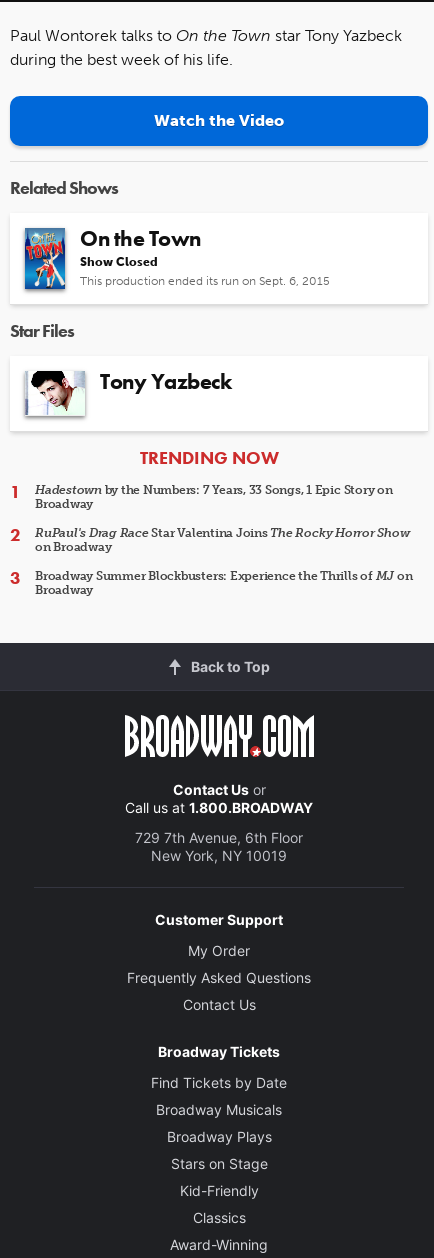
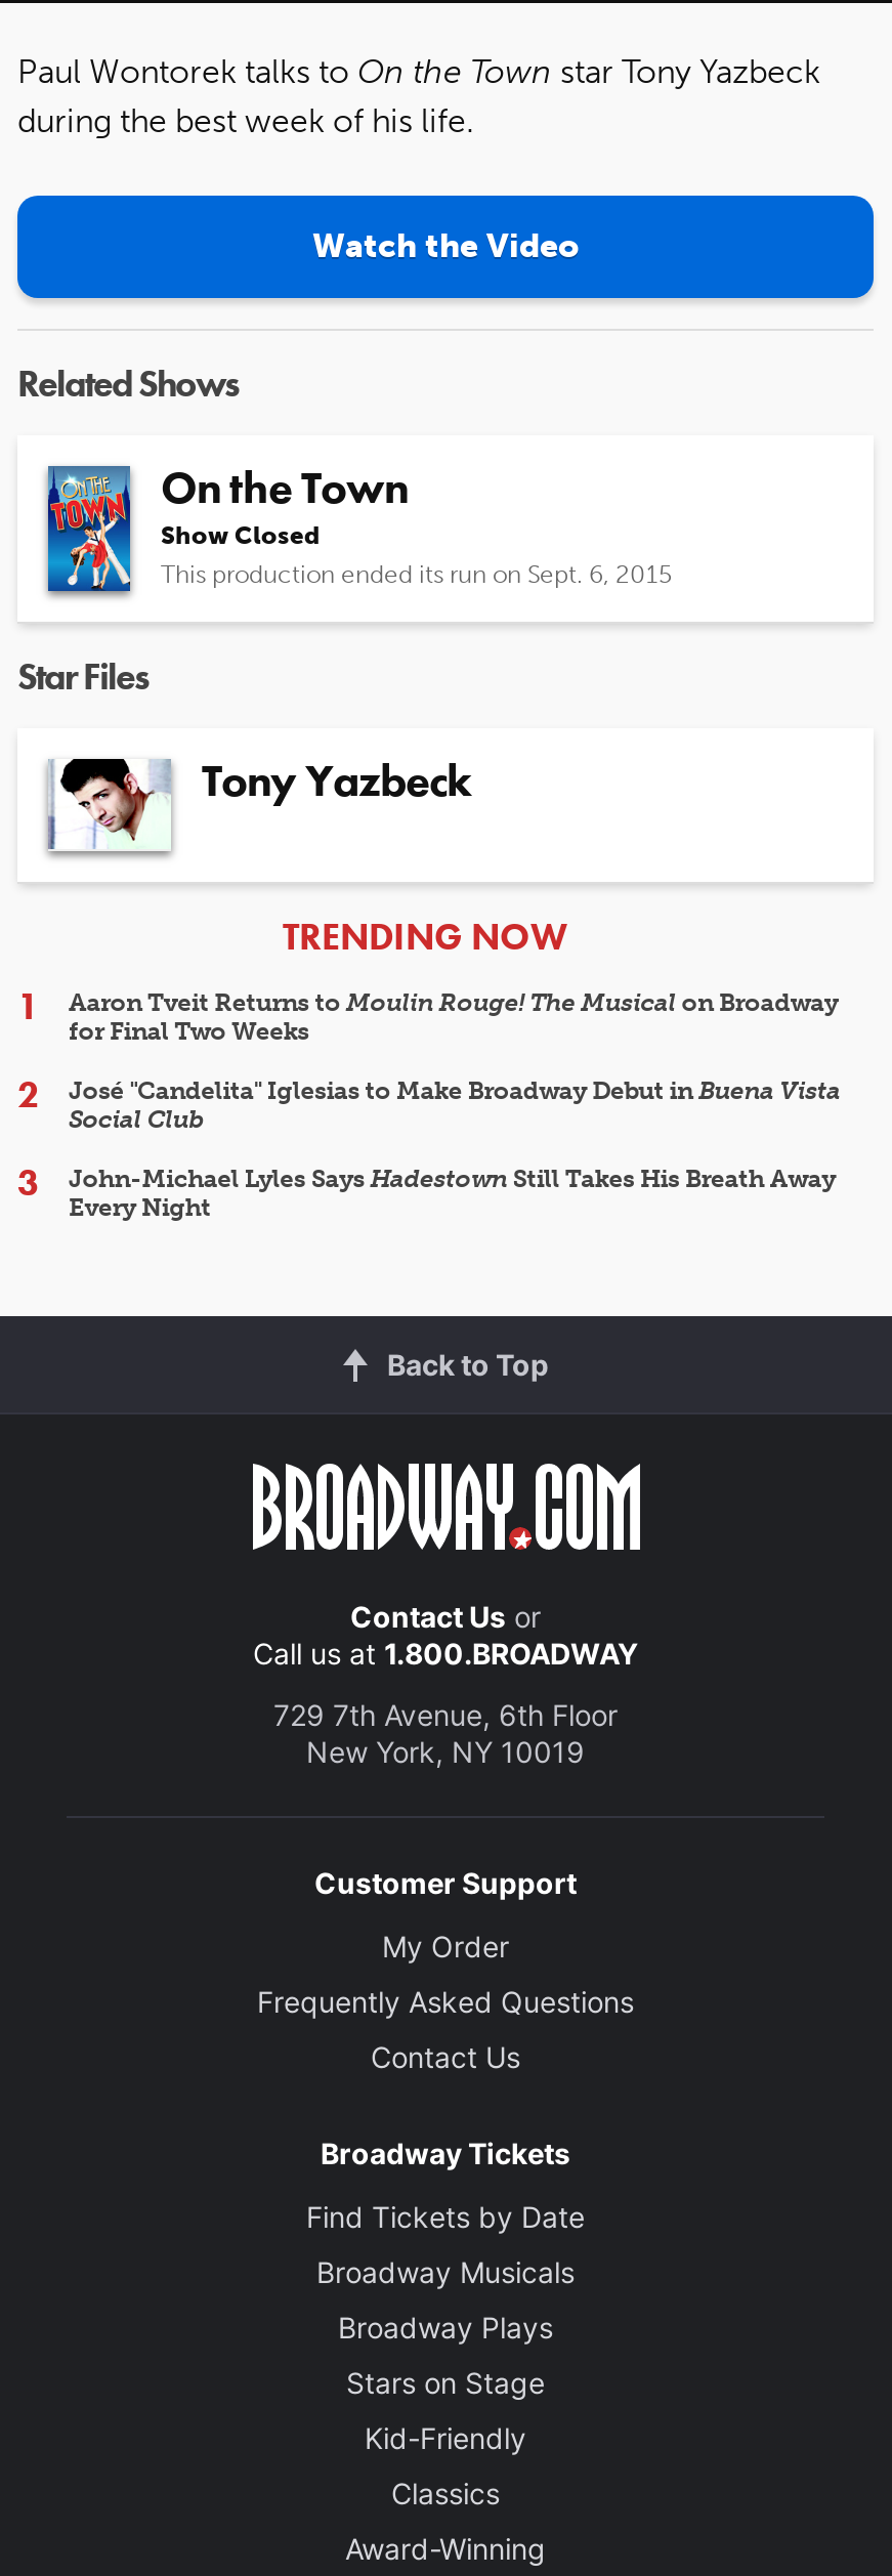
- Hadestown by the Numbers: 7 Years, 33 Songs, 1 Epic Story on
- Broadway
+ Aaron Tveit Returns to Moulin Rouge! The Musical on Broadway
+ for Final Two Weeks

- RuPaul's Drag Race Star Valentina Joins The Rocky Horror Show
- on Broadway
+ José "Candelita" Iglesias to Make Broadway Debut in Buena Vista
+ Social Club

- Broadway Summer Blockbusters: Experience the Thrills of MJ on
- Broadway
+ John-Michael Lyles Says Hadestown Still Takes His Breath Away
+ Every Night
